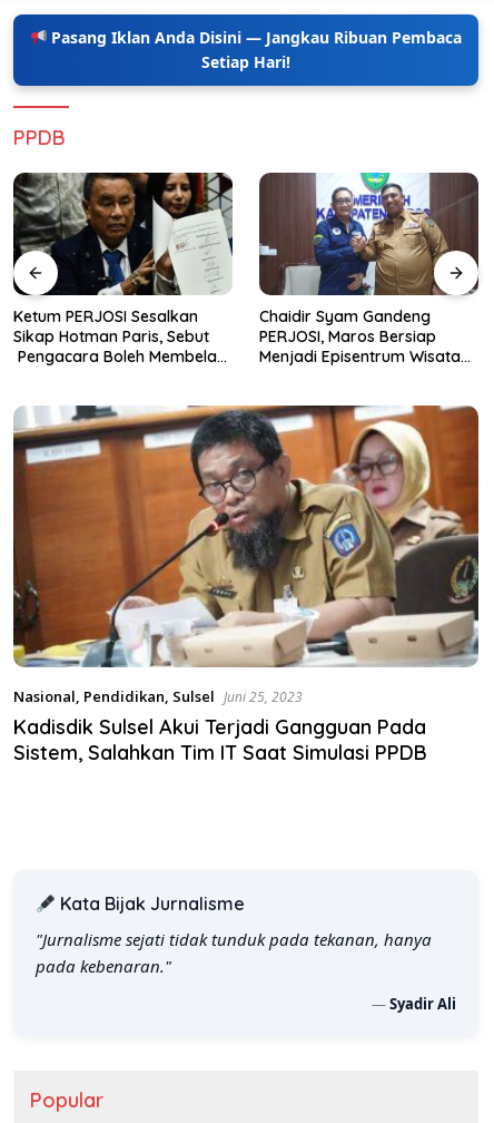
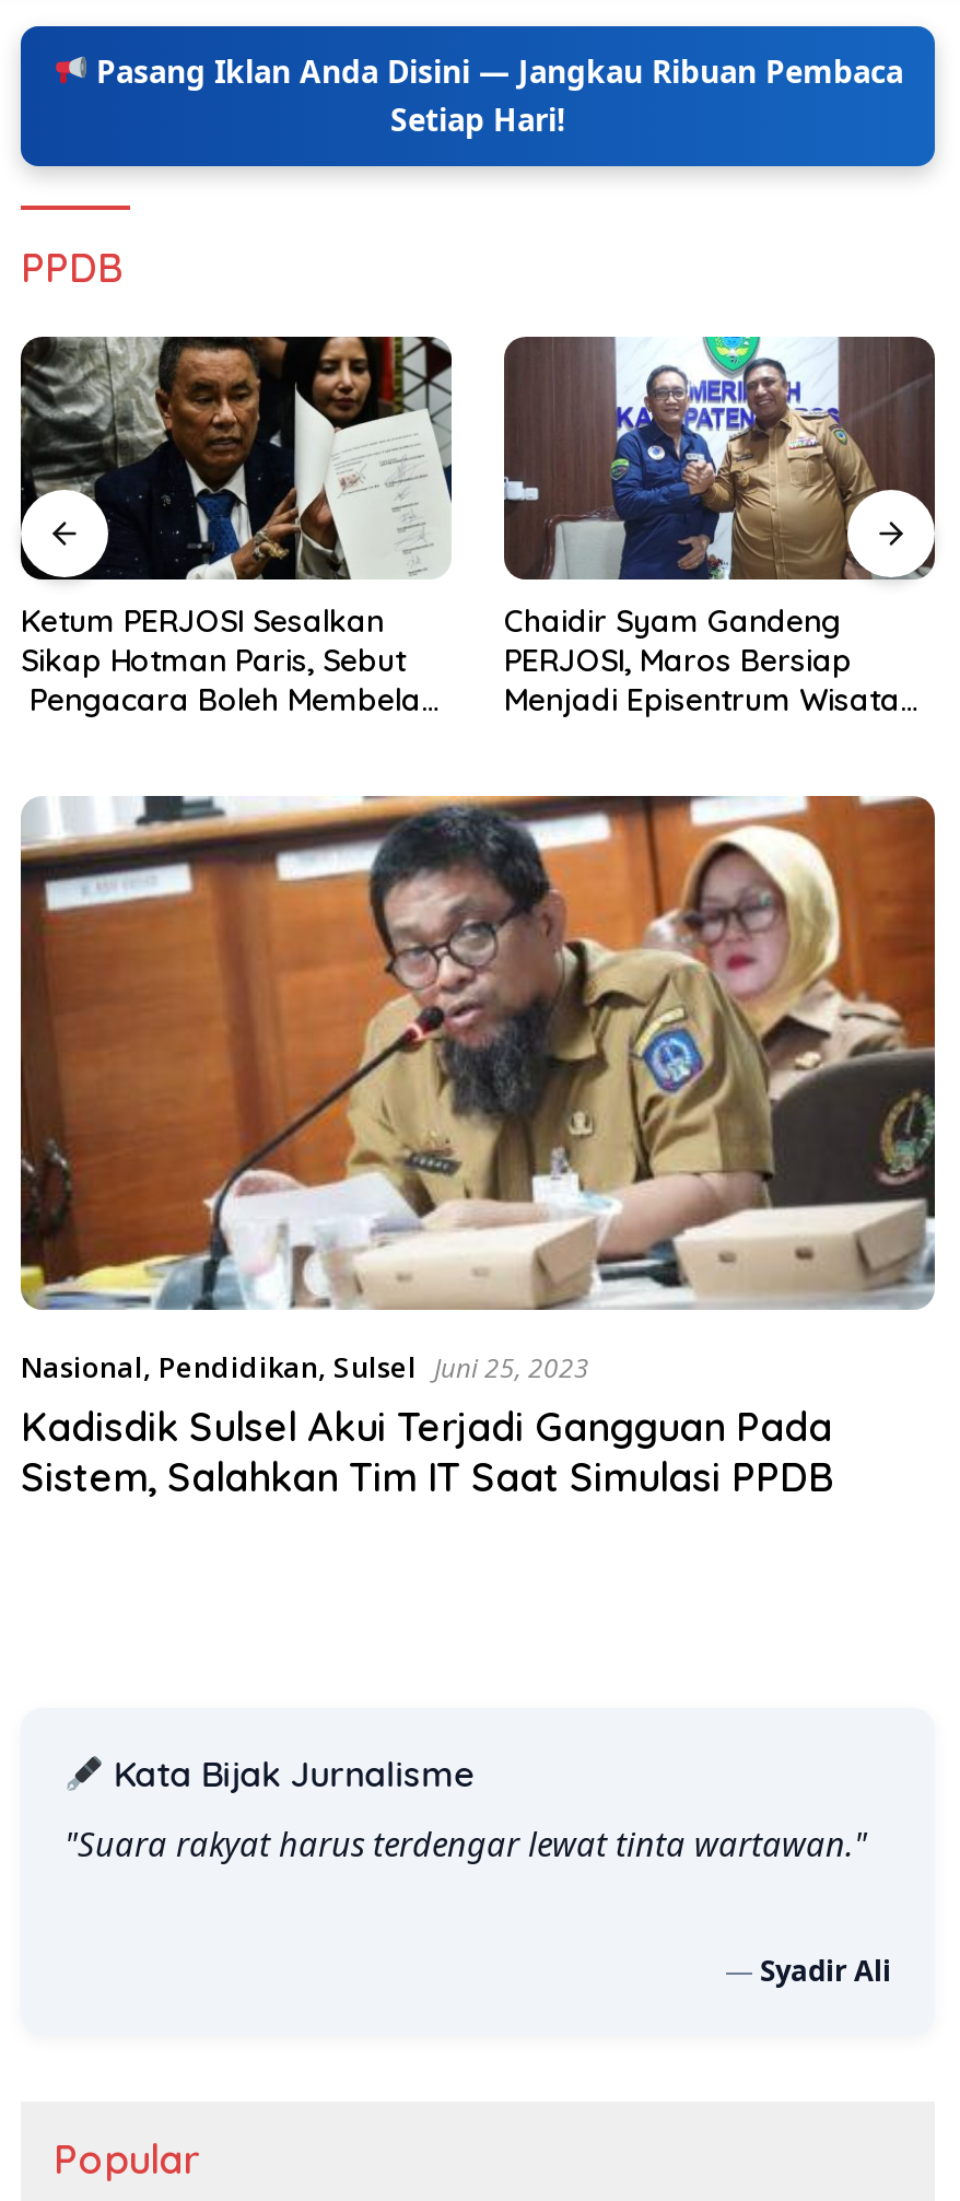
- "Jurnalisme sejati tidak tunduk pada tekanan, hanya
- pada kebenaran."
+ "Suara rakyat harus terdengar lewat tinta wartawan."
